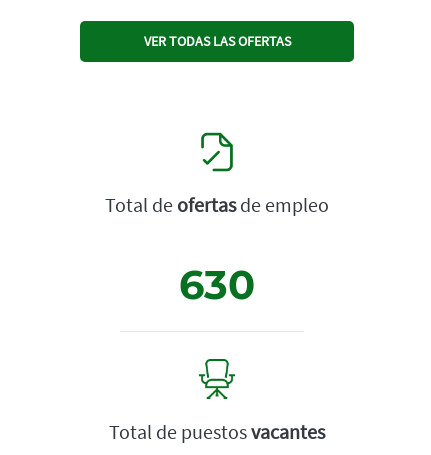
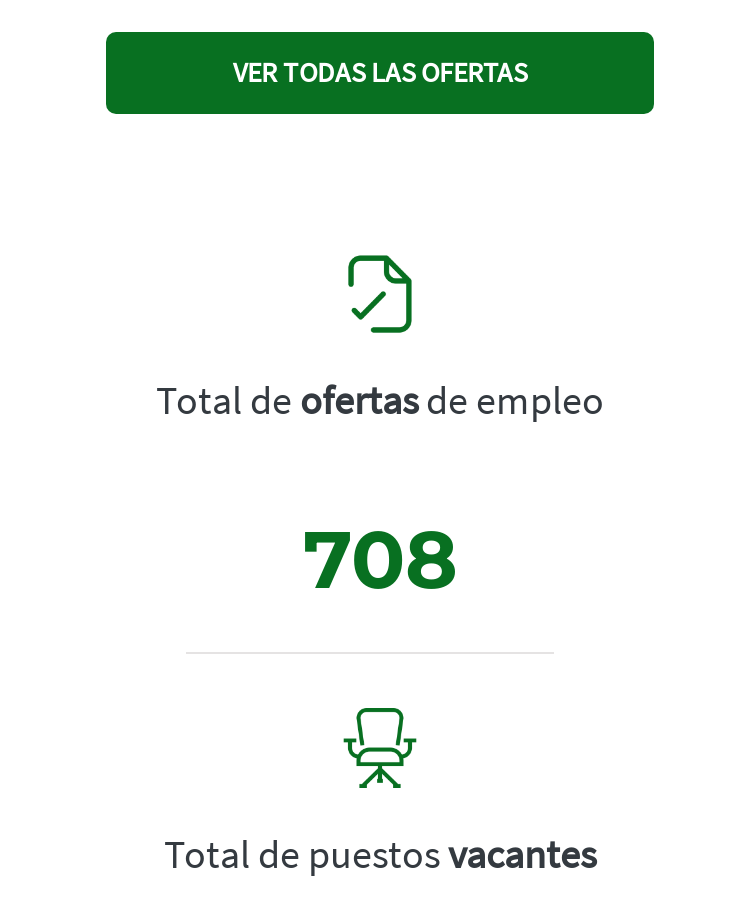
- 630
+ 708
